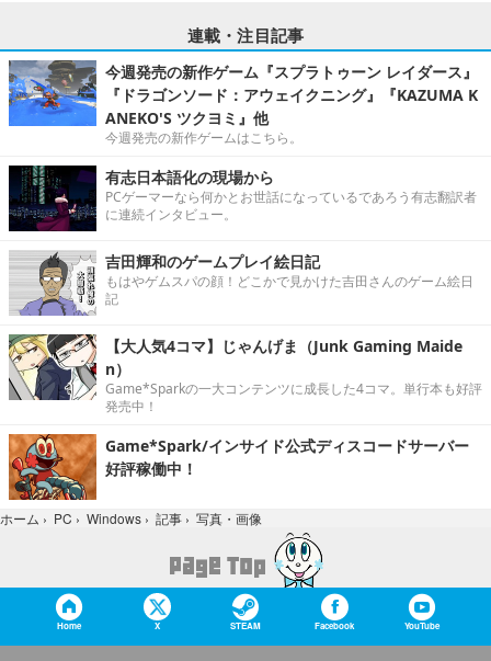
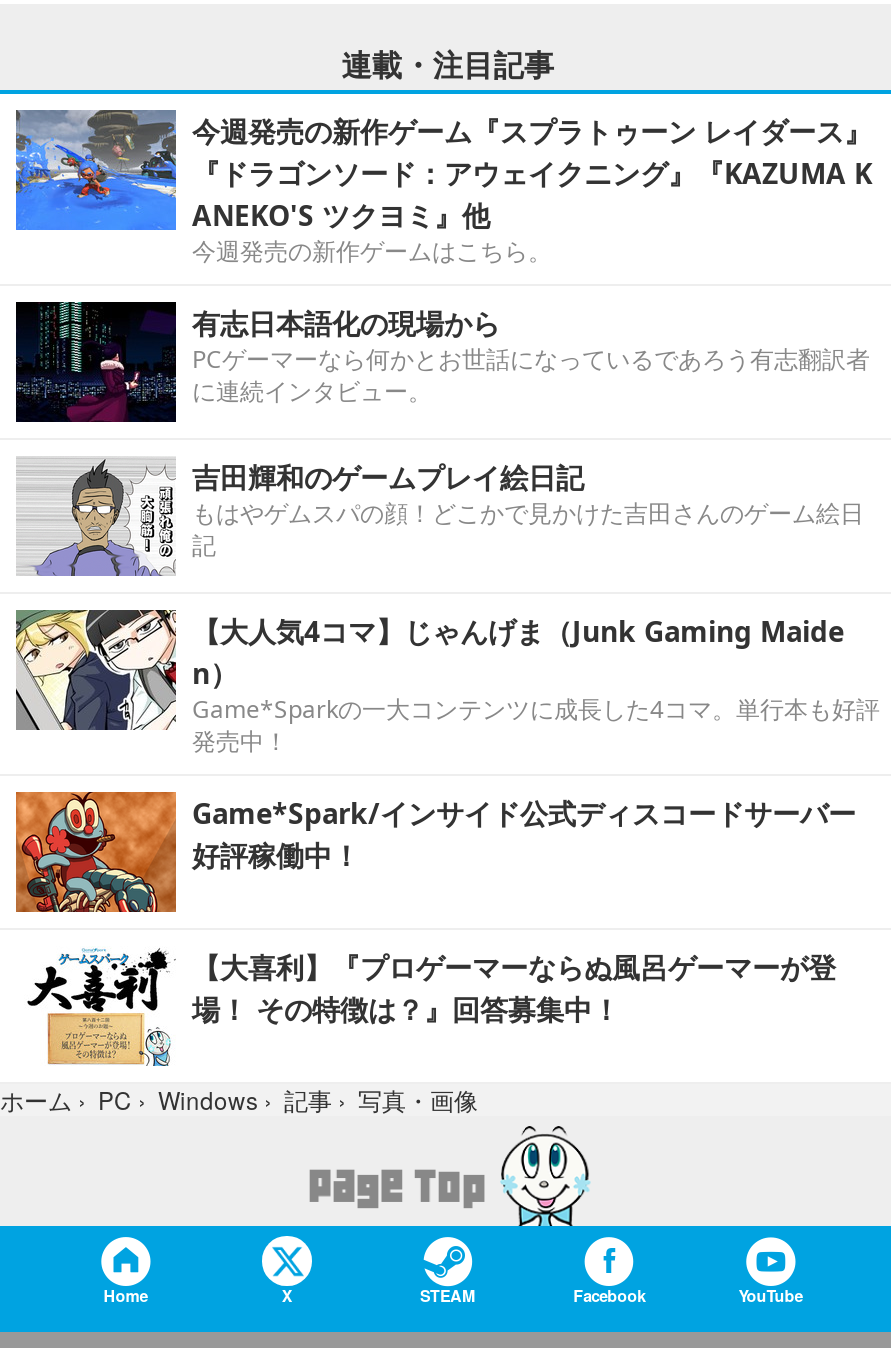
+ [image]
+ 【大喜利】『プロゲーマーならぬ風呂ゲーマーが登
+ 場！ その特徴は？』回答募集中！
